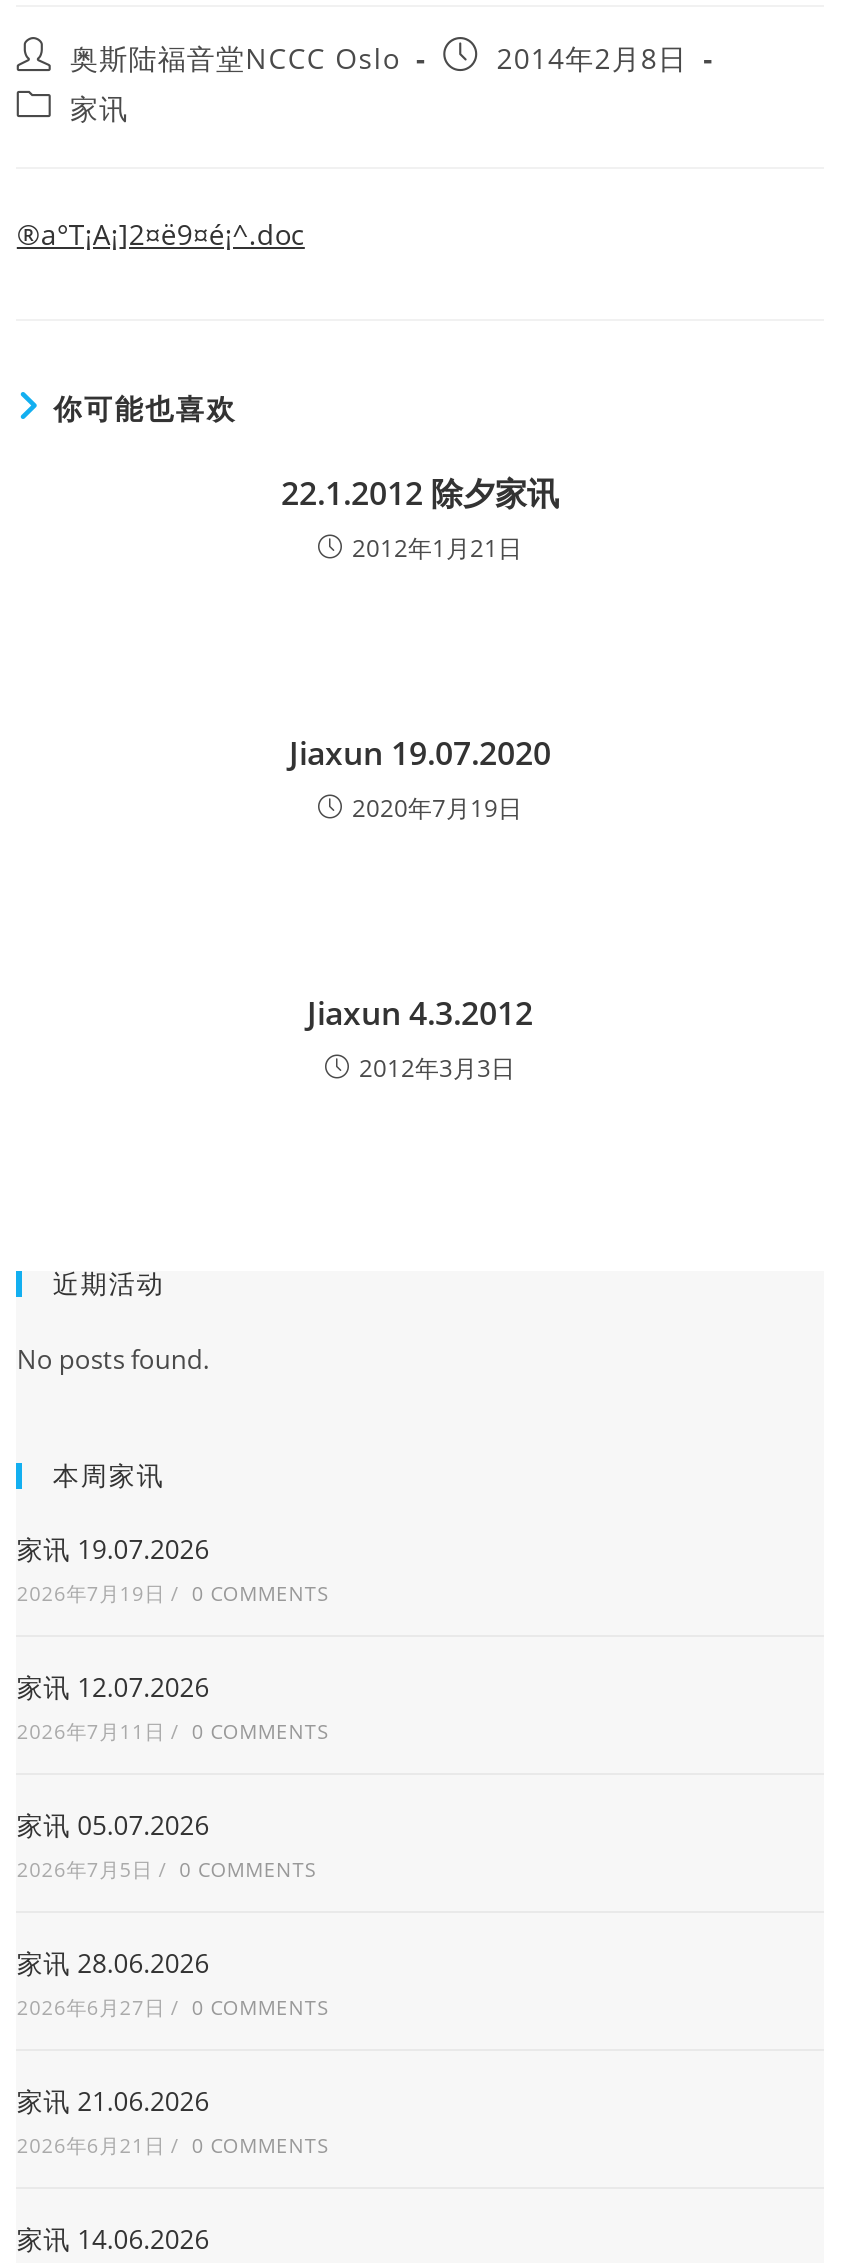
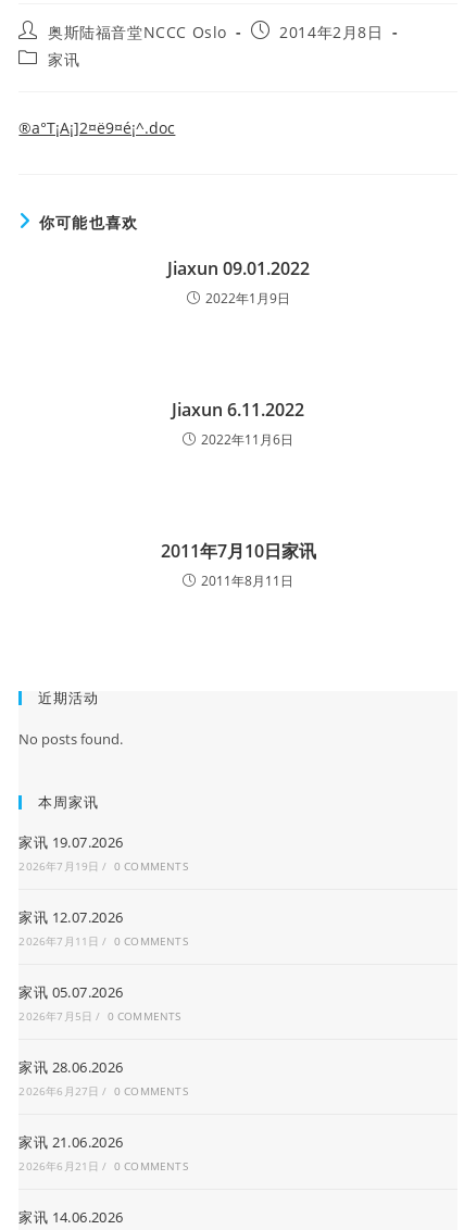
- 22.1.2012 除夕家讯
- 2012年1月21日
+ Jiaxun 09.01.2022
+ 2022年1月9日

- Jiaxun 19.07.2020
- 2020年7月19日
+ Jiaxun 6.11.2022
+ 2022年11月6日

- Jiaxun 4.3.2012
- 2012年3月3日
+ 2011年7月10日家讯
+ 2011年8月11日
